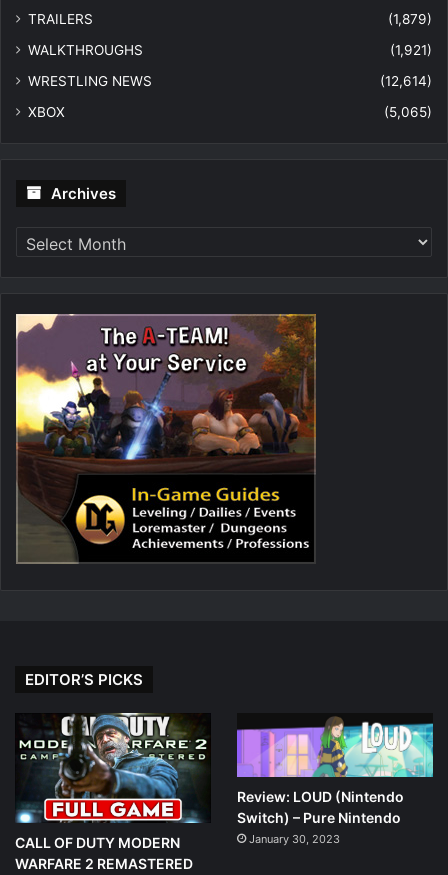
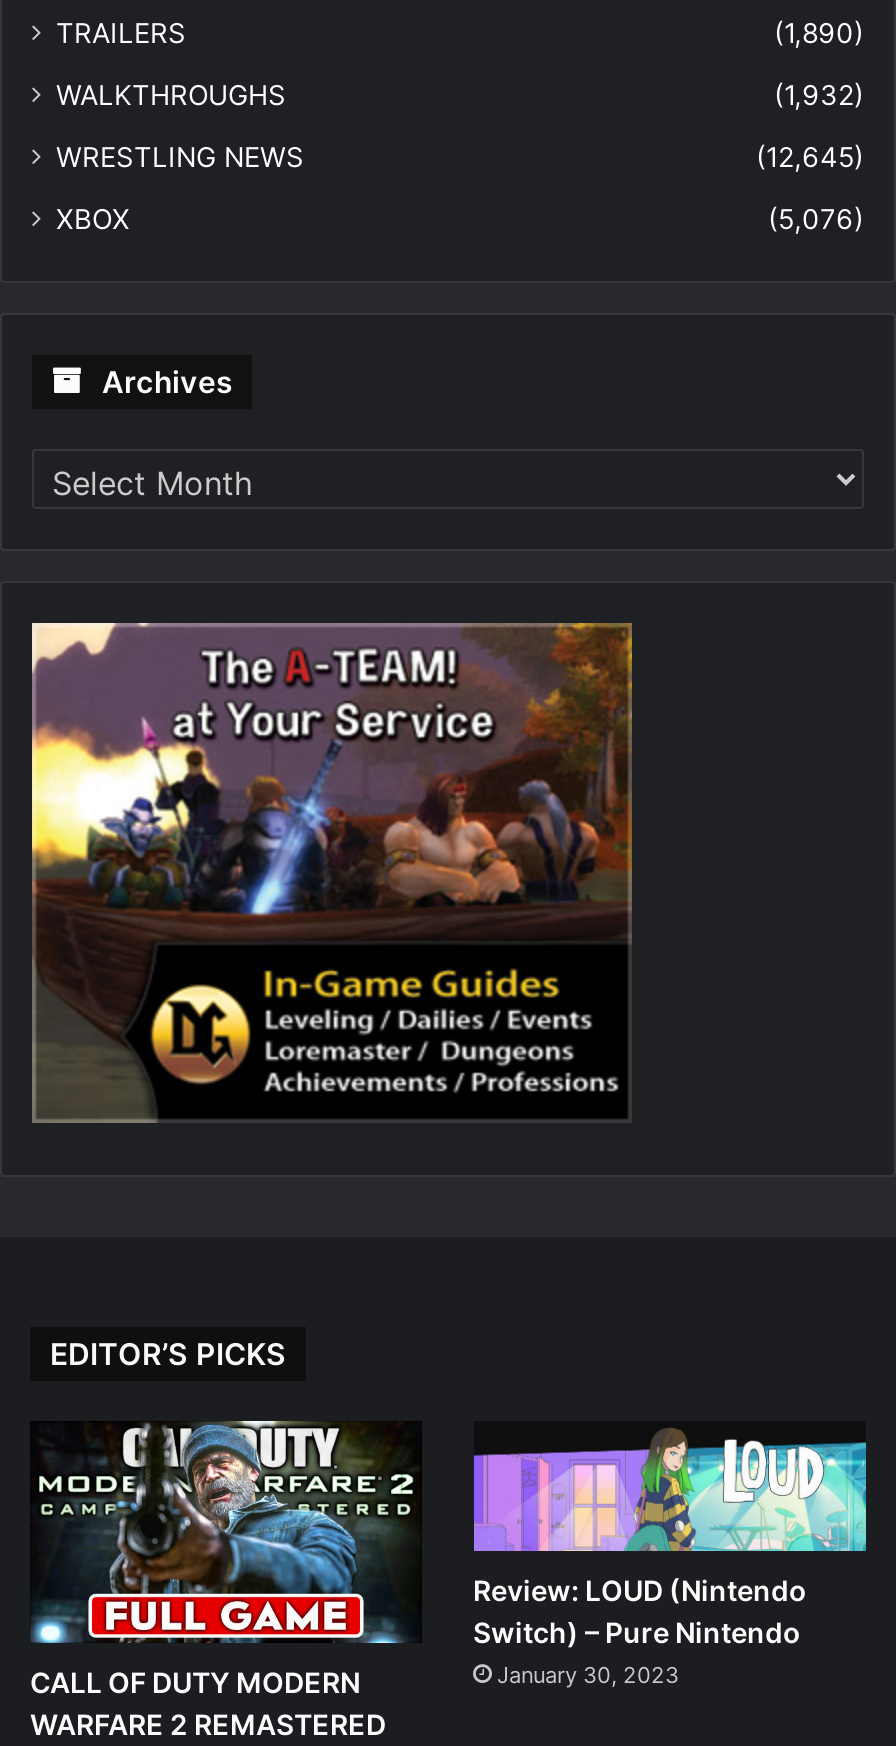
- (1,879)
+ (1,890)

- (1,921)
+ (1,932)

- (12,614)
+ (12,645)

- (5,065)
+ (5,076)
